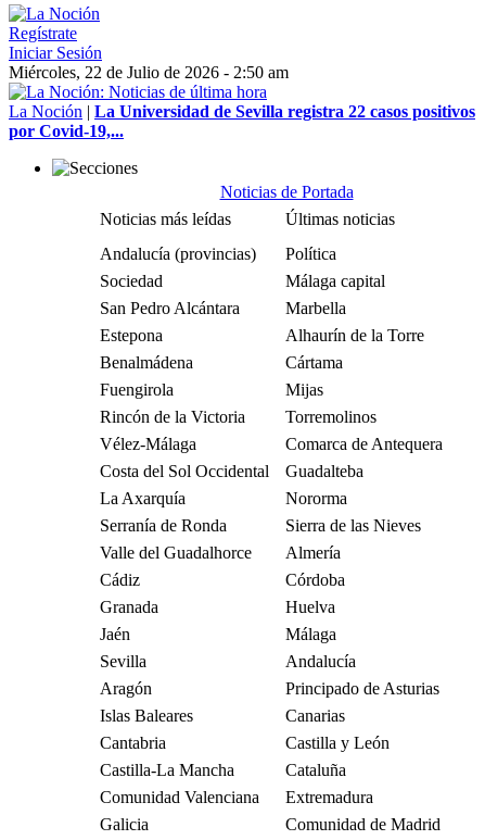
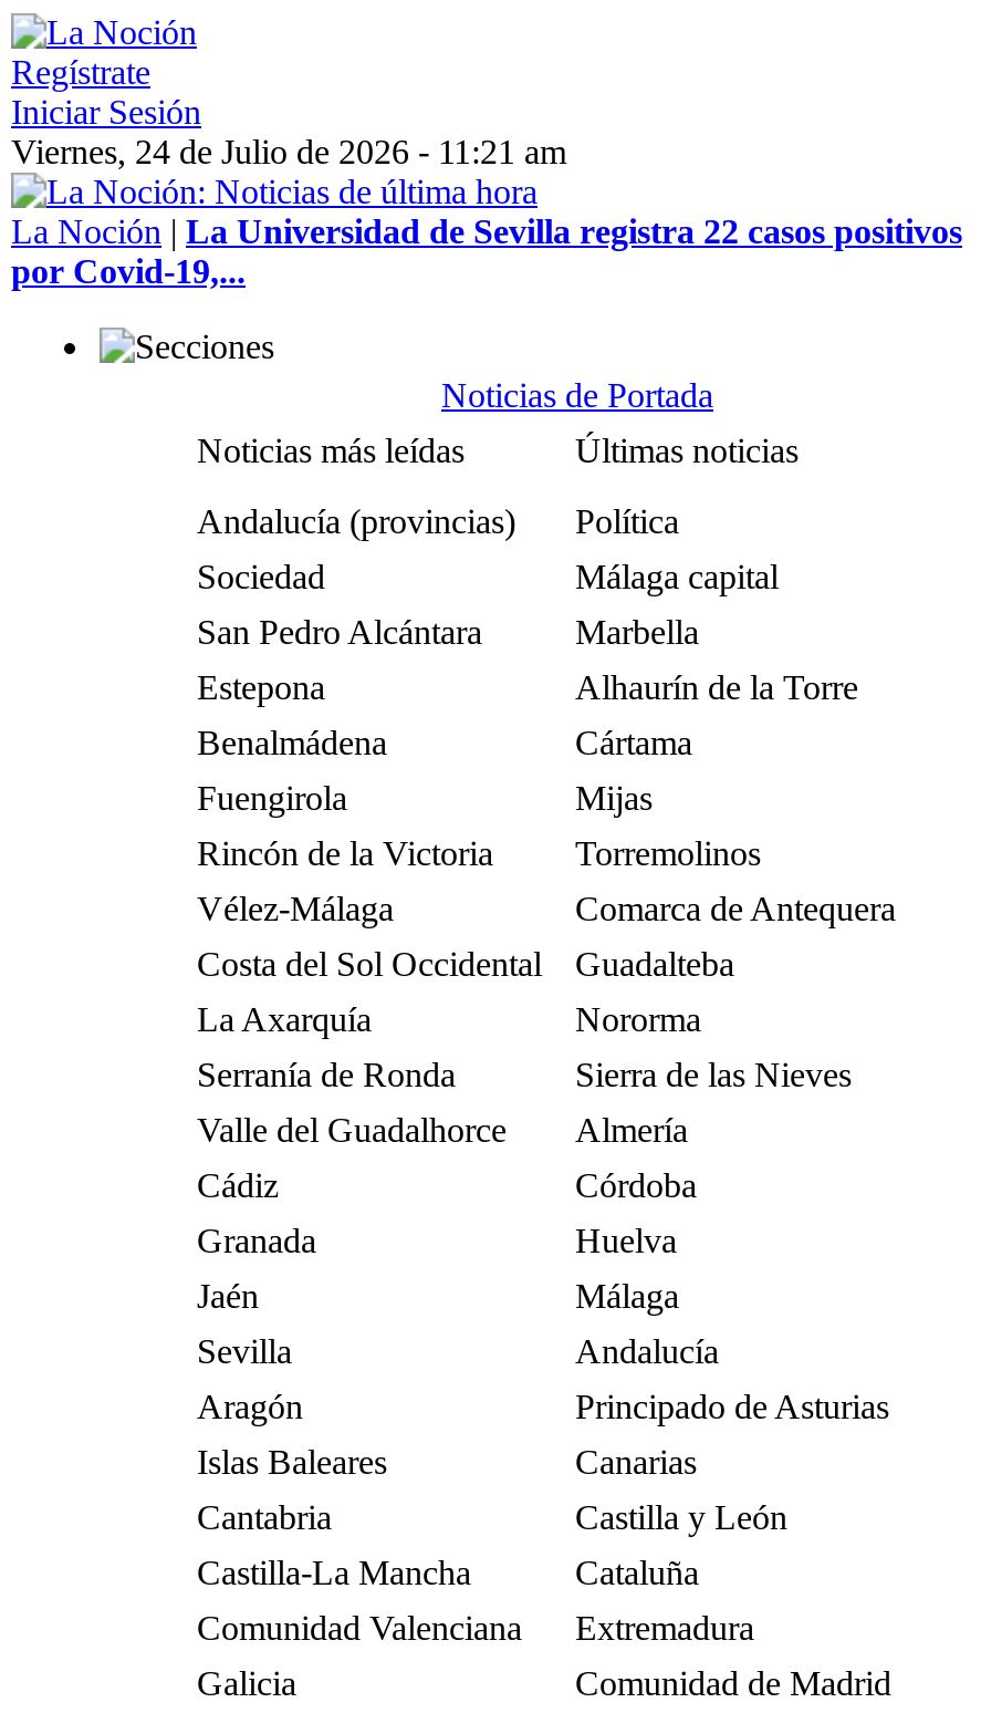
- Miércoles, 22 de Julio de 2026 - 2:50 am
+ Viernes, 24 de Julio de 2026 - 11:21 am
